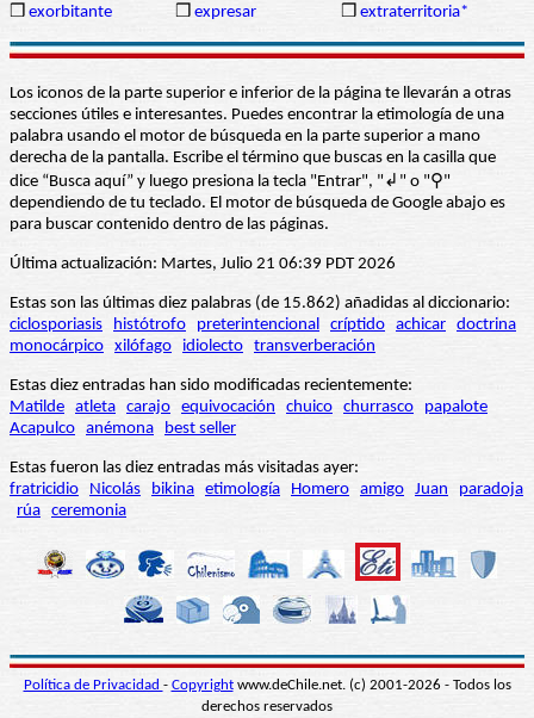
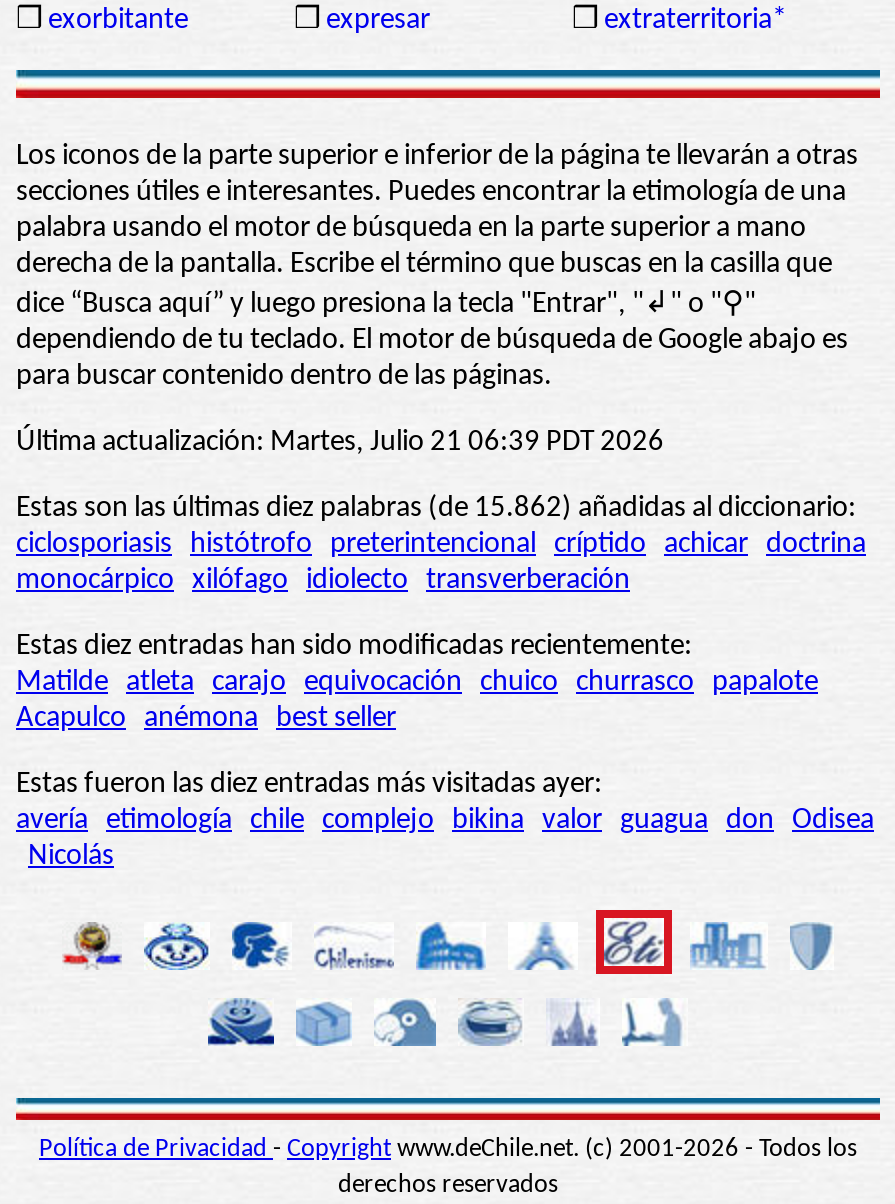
- fratricidio Nicolás bikina etimología Homero amigo Juan paradoja
- rúa ceremonia
+ avería etimología chile complejo bikina valor guagua don Odisea
+ Nicolás
